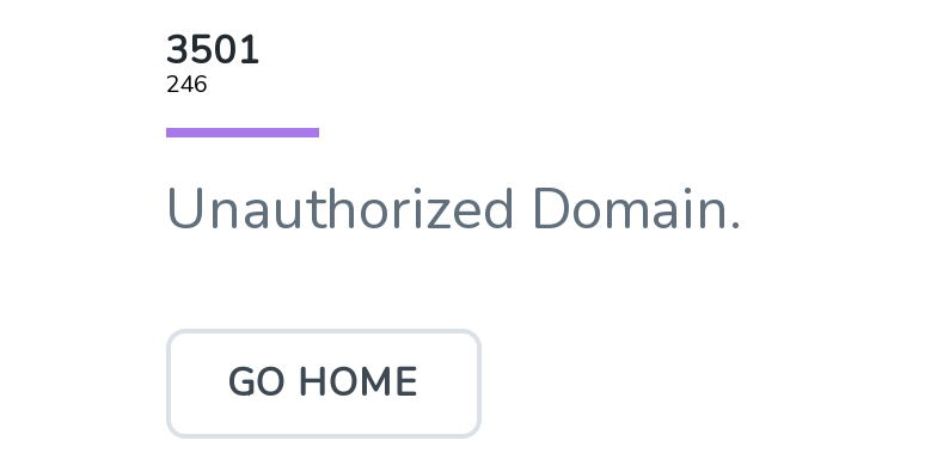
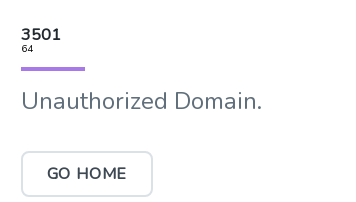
- 246
+ 64
